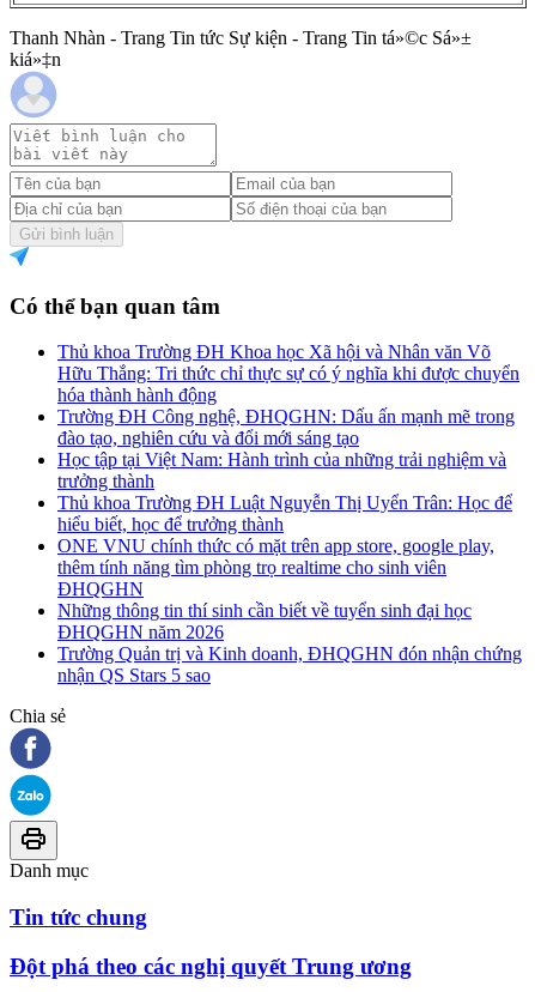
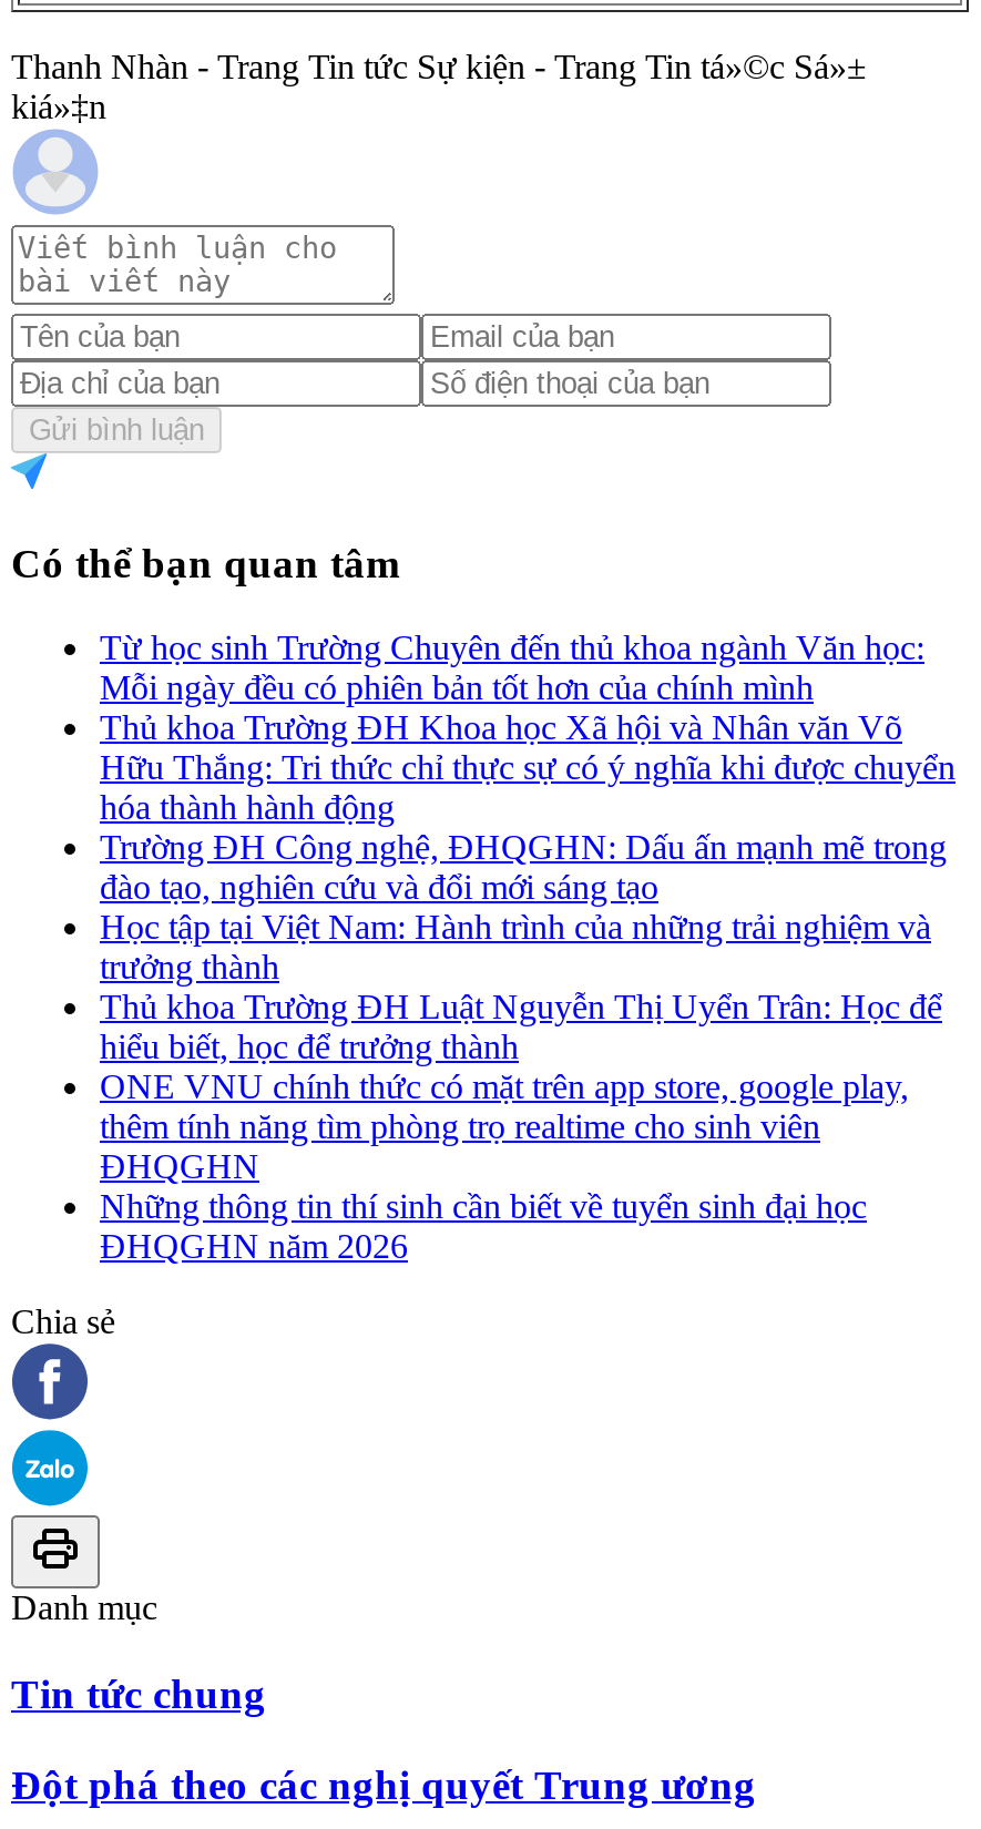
+ Từ học sinh Trường Chuyên đến thủ khoa ngành Văn học:
+ Mỗi ngày đều có phiên bản tốt hơn của chính mình

moved down: Thủ khoa Trường ĐH Khoa học Xã hội và Nhân văn Võ | Hữu Thắng: Tri thức chỉ thực sự có ý nghĩa khi được chuyển | hóa thành hành động | ... | Những thông tin thí sinh cần biết về tuyển sinh đại học | ĐHQGHN năm 2026

- Trường Quản trị và Kinh doanh, ĐHQGHN đón nhận chứng
- nhận QS Stars 5 sao
